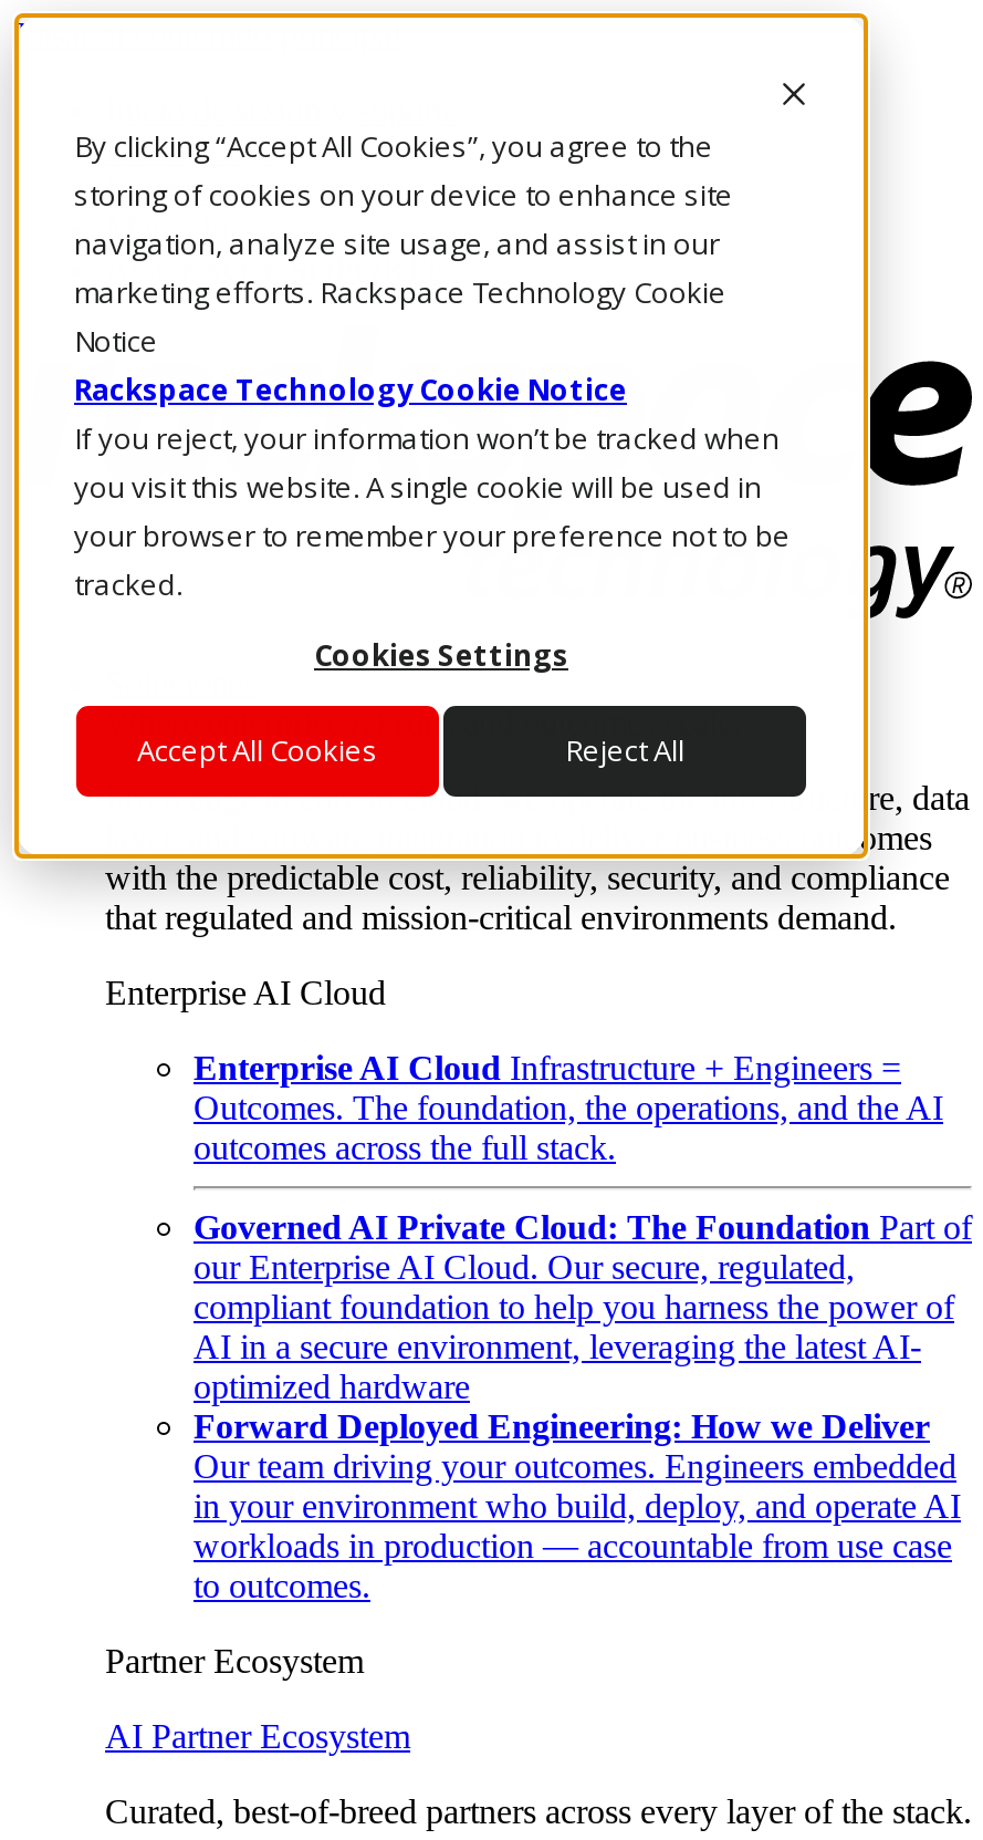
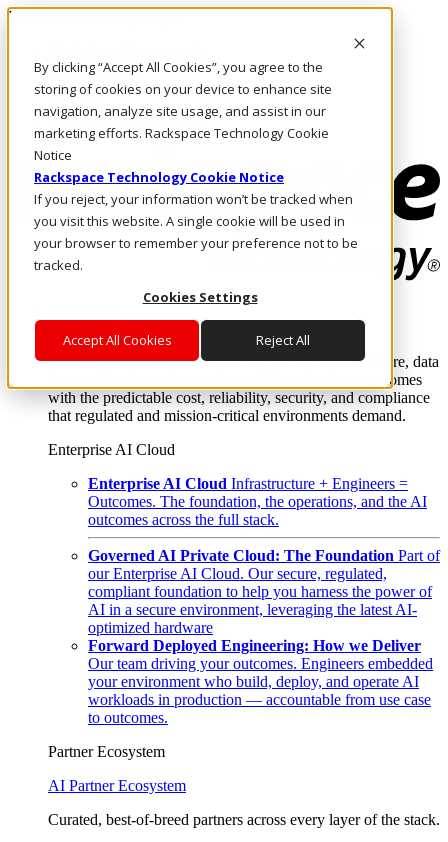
- in your environment who build, deploy, and operate AI
+ your environment who build, deploy, and operate AI
